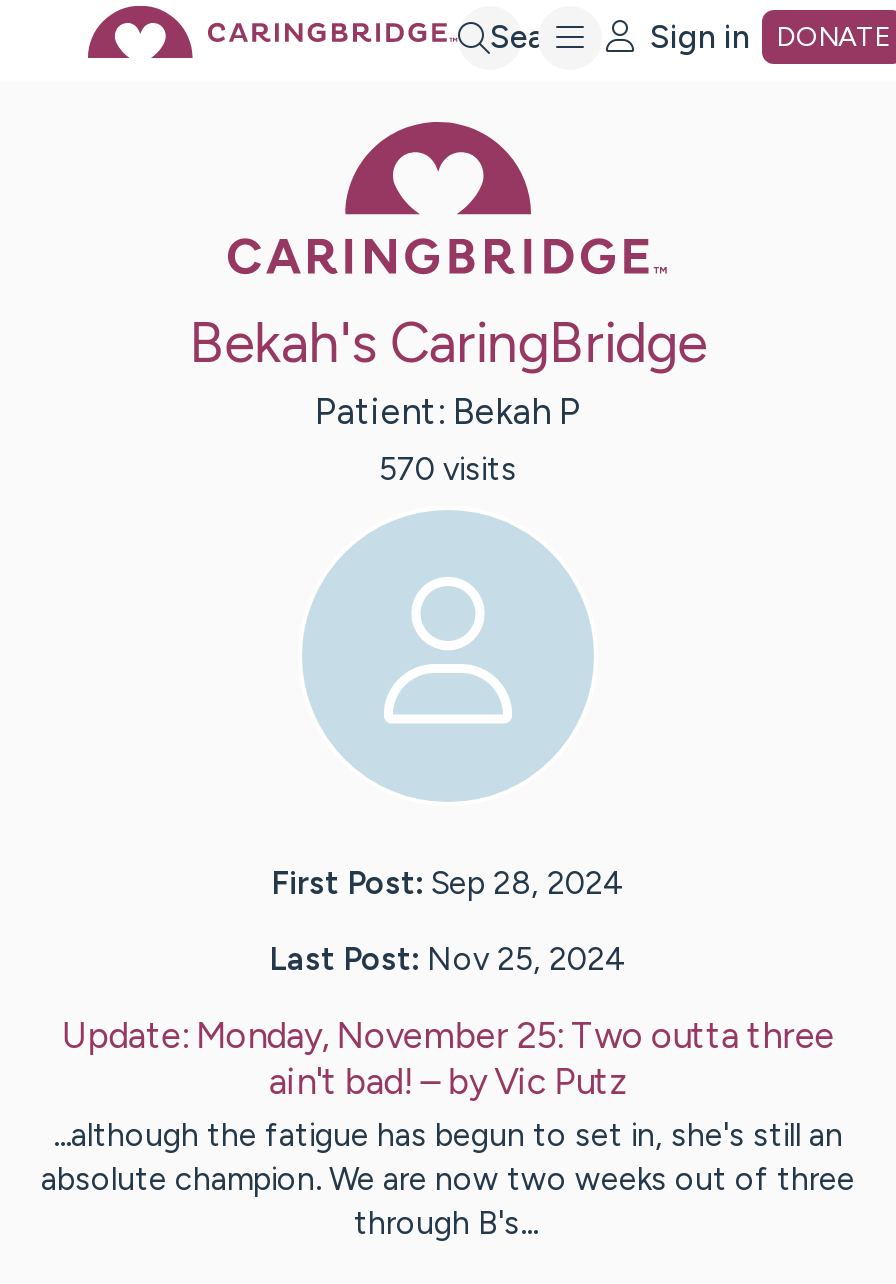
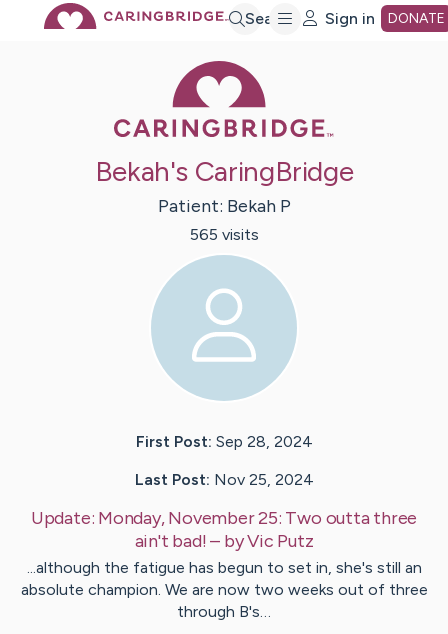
- 570 visits
+ 565 visits
